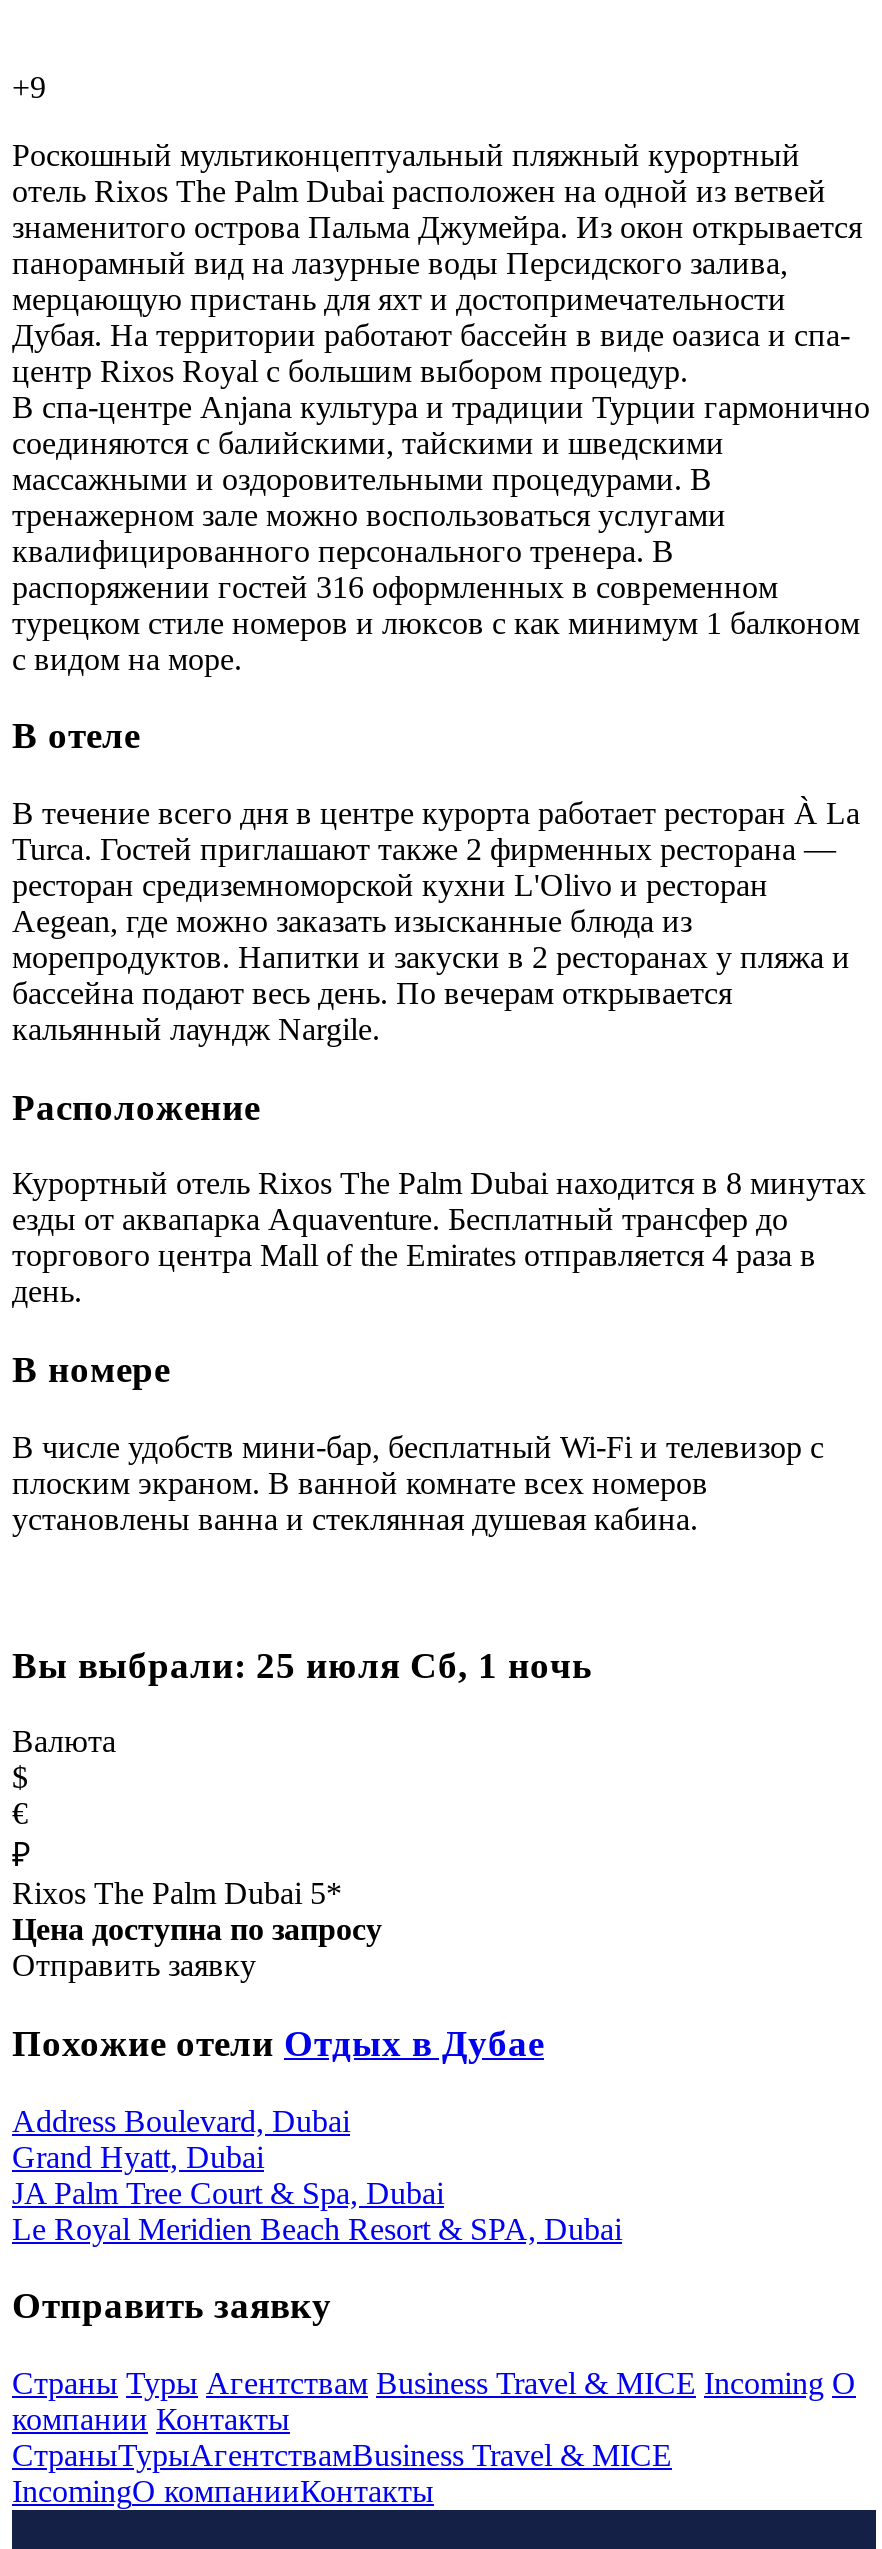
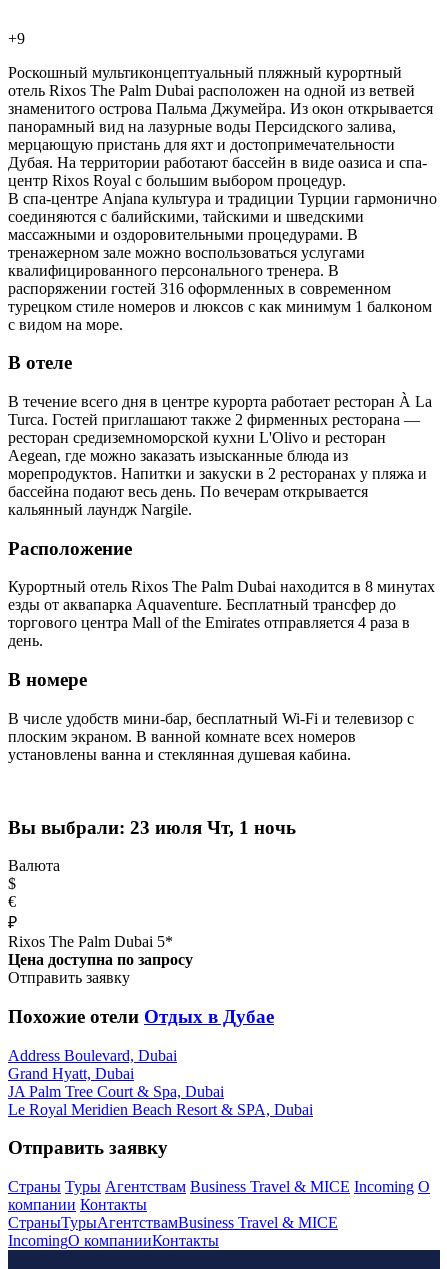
- Вы выбрали: 25 июля Сб, 1 ночь
+ Вы выбрали: 23 июля Чт, 1 ночь
